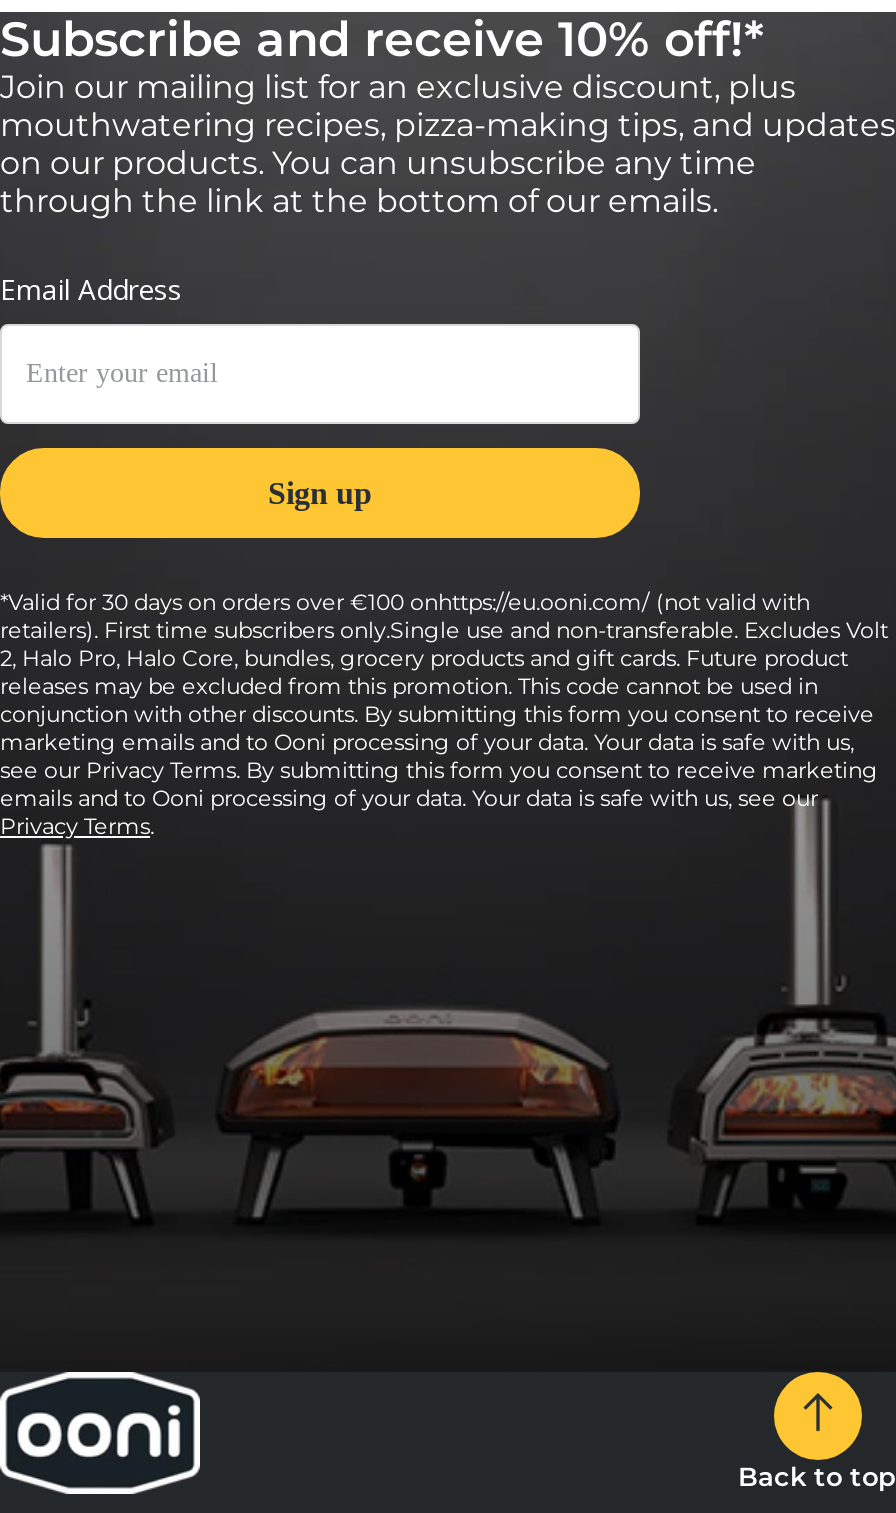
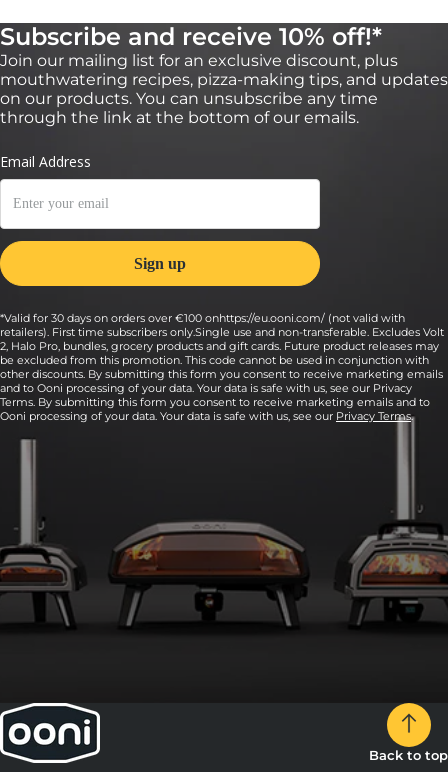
- 2, Halo Pro, Halo Core, bundles, grocery products and gift cards. Future product
- releases may be excluded from this promotion. This code cannot be used in
- conjunction with other discounts. By submitting this form you consent to receive
- marketing emails and to Ooni processing of your data. Your data is safe with us,
- see our Privacy Terms. By submitting this form you consent to receive marketing
- emails and to Ooni processing of your data. Your data is safe with us, see our
- Privacy Terms
+ 2, Halo Pro, bundles, grocery products and gift cards. Future product releases may
+ be excluded from this promotion. This code cannot be used in conjunction with
+ other discounts. By submitting this form you consent to receive marketing emails
+ and to Ooni processing of your data. Your data is safe with us, see our Privacy
+ Terms. By submitting this form you consent to receive marketing emails and to
+ Ooni processing of your data. Your data is safe with us, see our Privacy Terms
